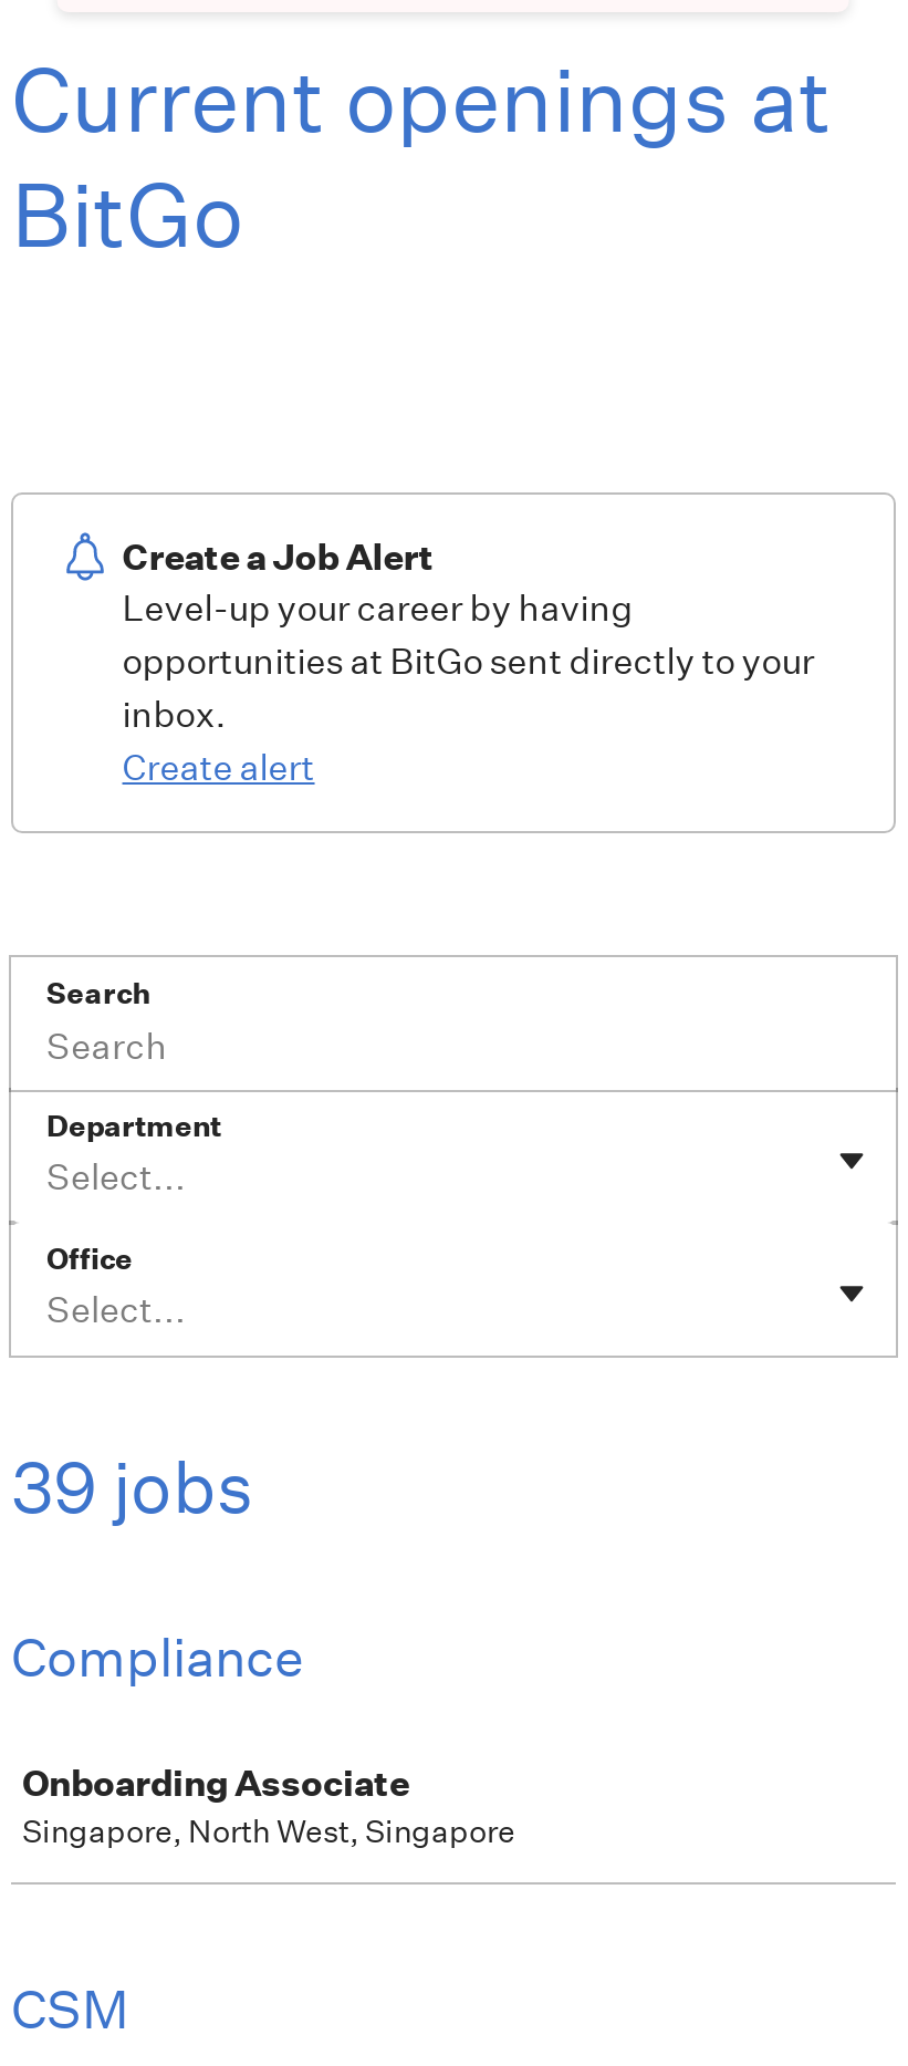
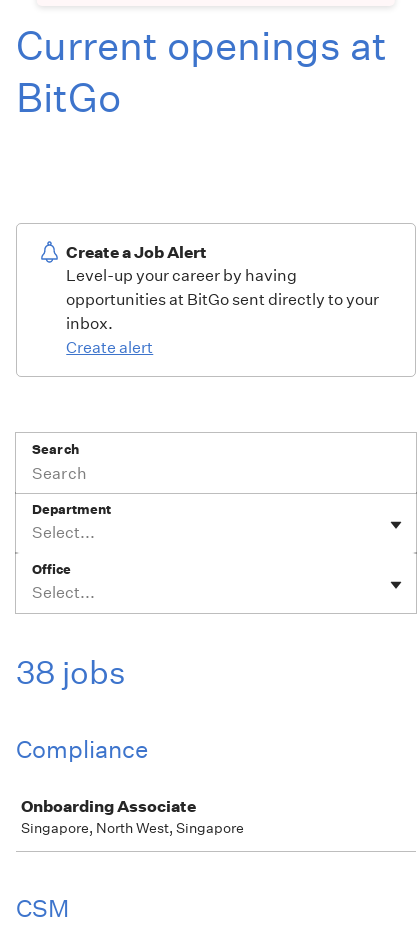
- 39 jobs
+ 38 jobs
